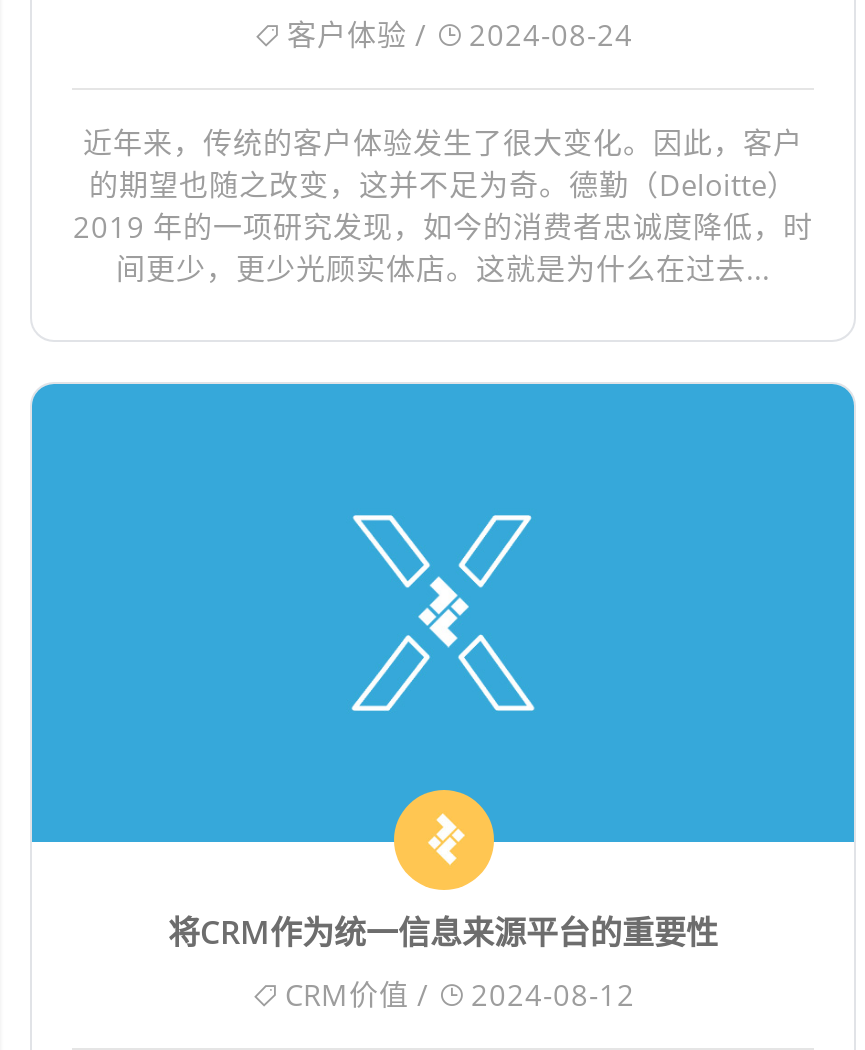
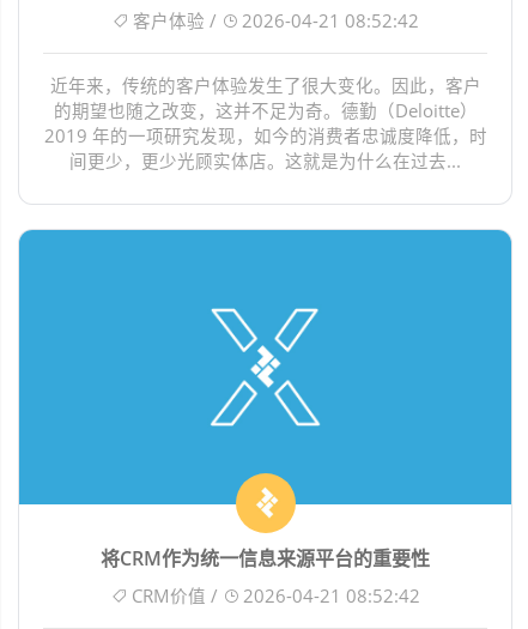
- 客户体验 / 2024-08-24
+ 客户体验 / 2026-04-21 08:52:42

- CRM价值 / 2024-08-12
+ CRM价值 / 2026-04-21 08:52:42
